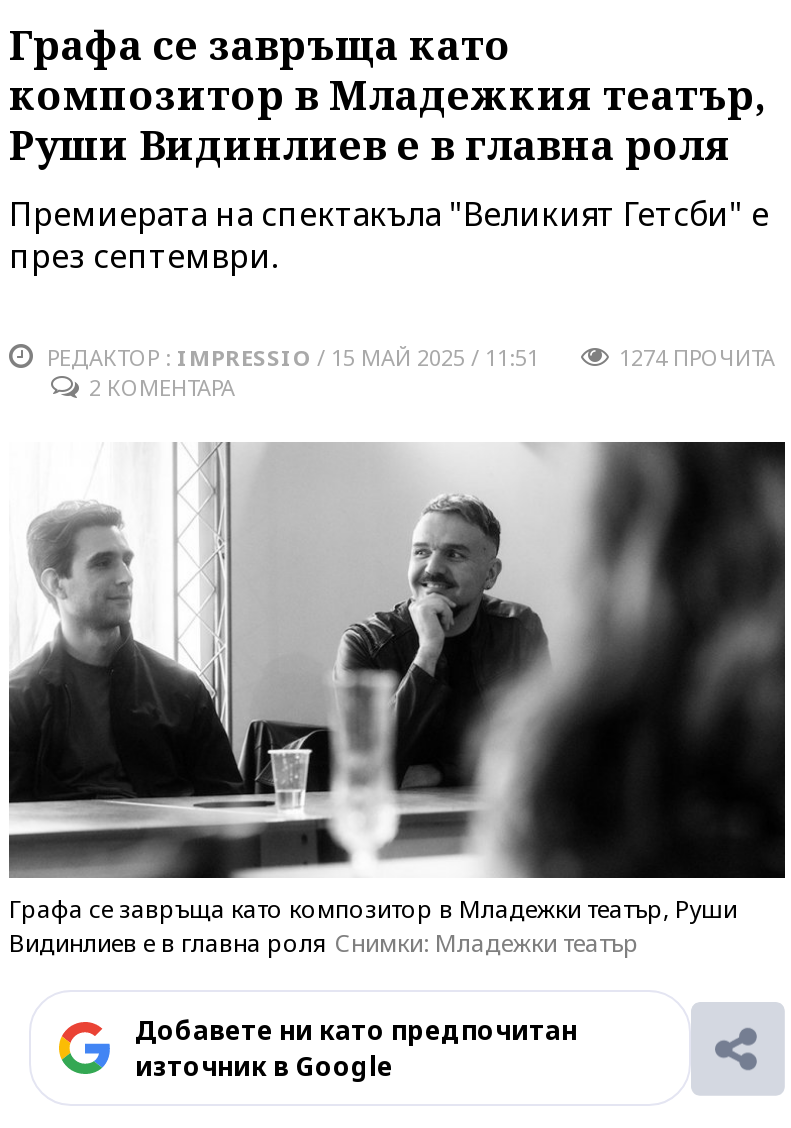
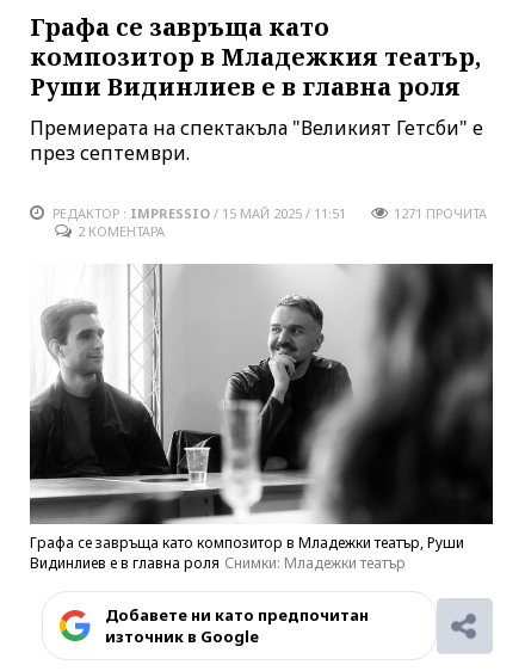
- 1274 ПРОЧИТА
+ 1271 ПРОЧИТА
